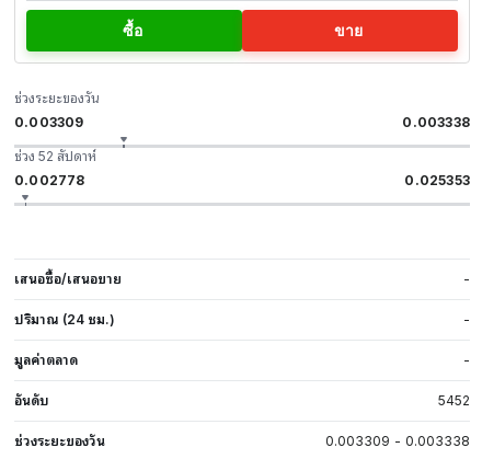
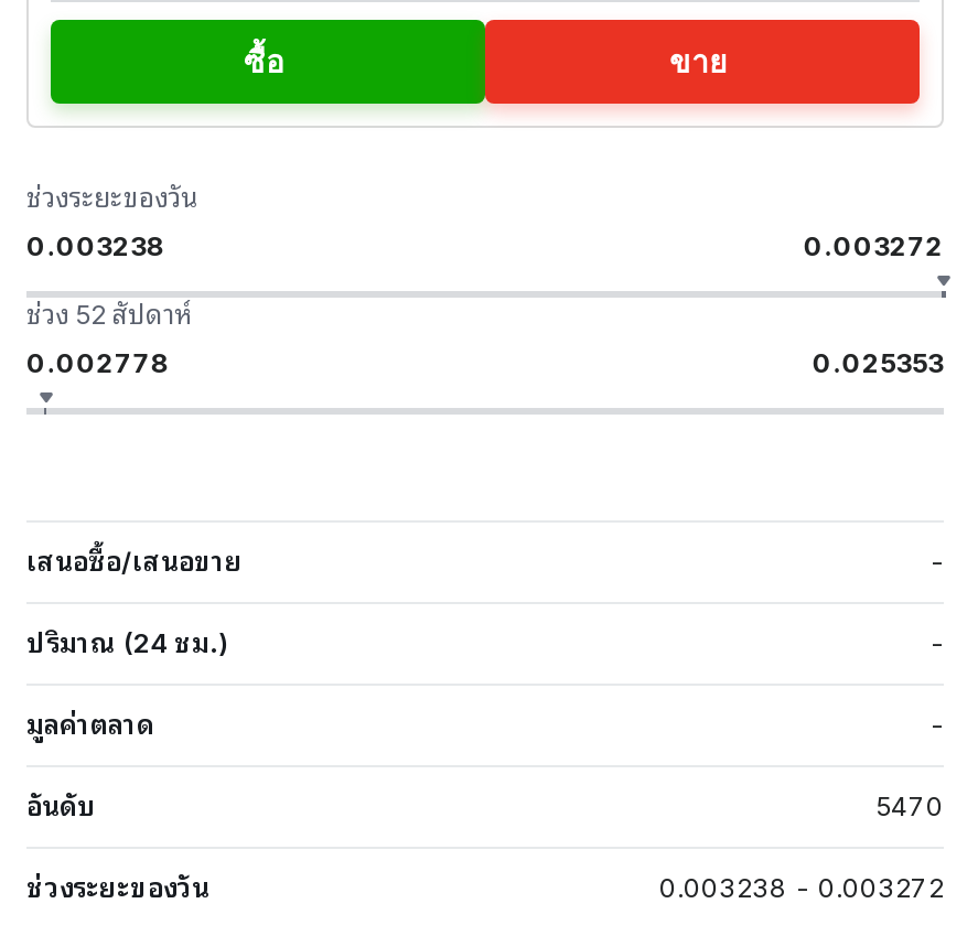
- 0.003309
+ 0.003238

- 0.003338
+ 0.003272

- 5452
+ 5470

- 0.003309 - 0.003338
+ 0.003238 - 0.003272
